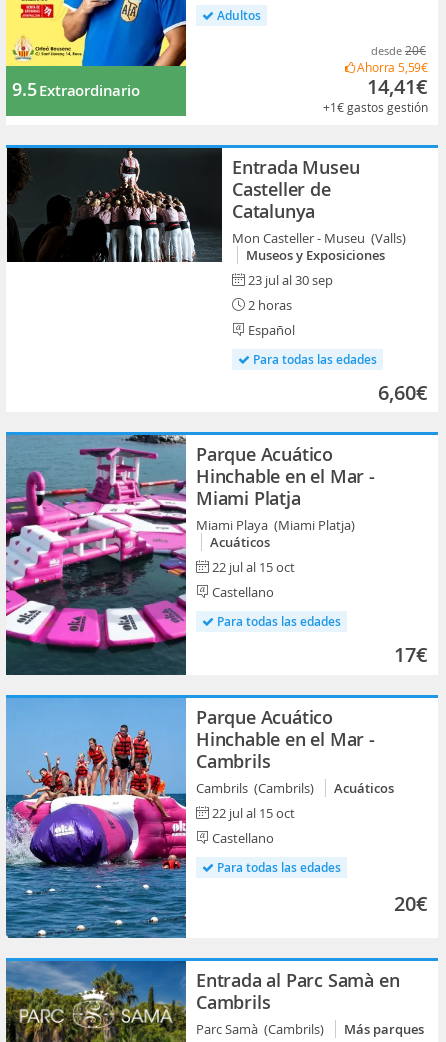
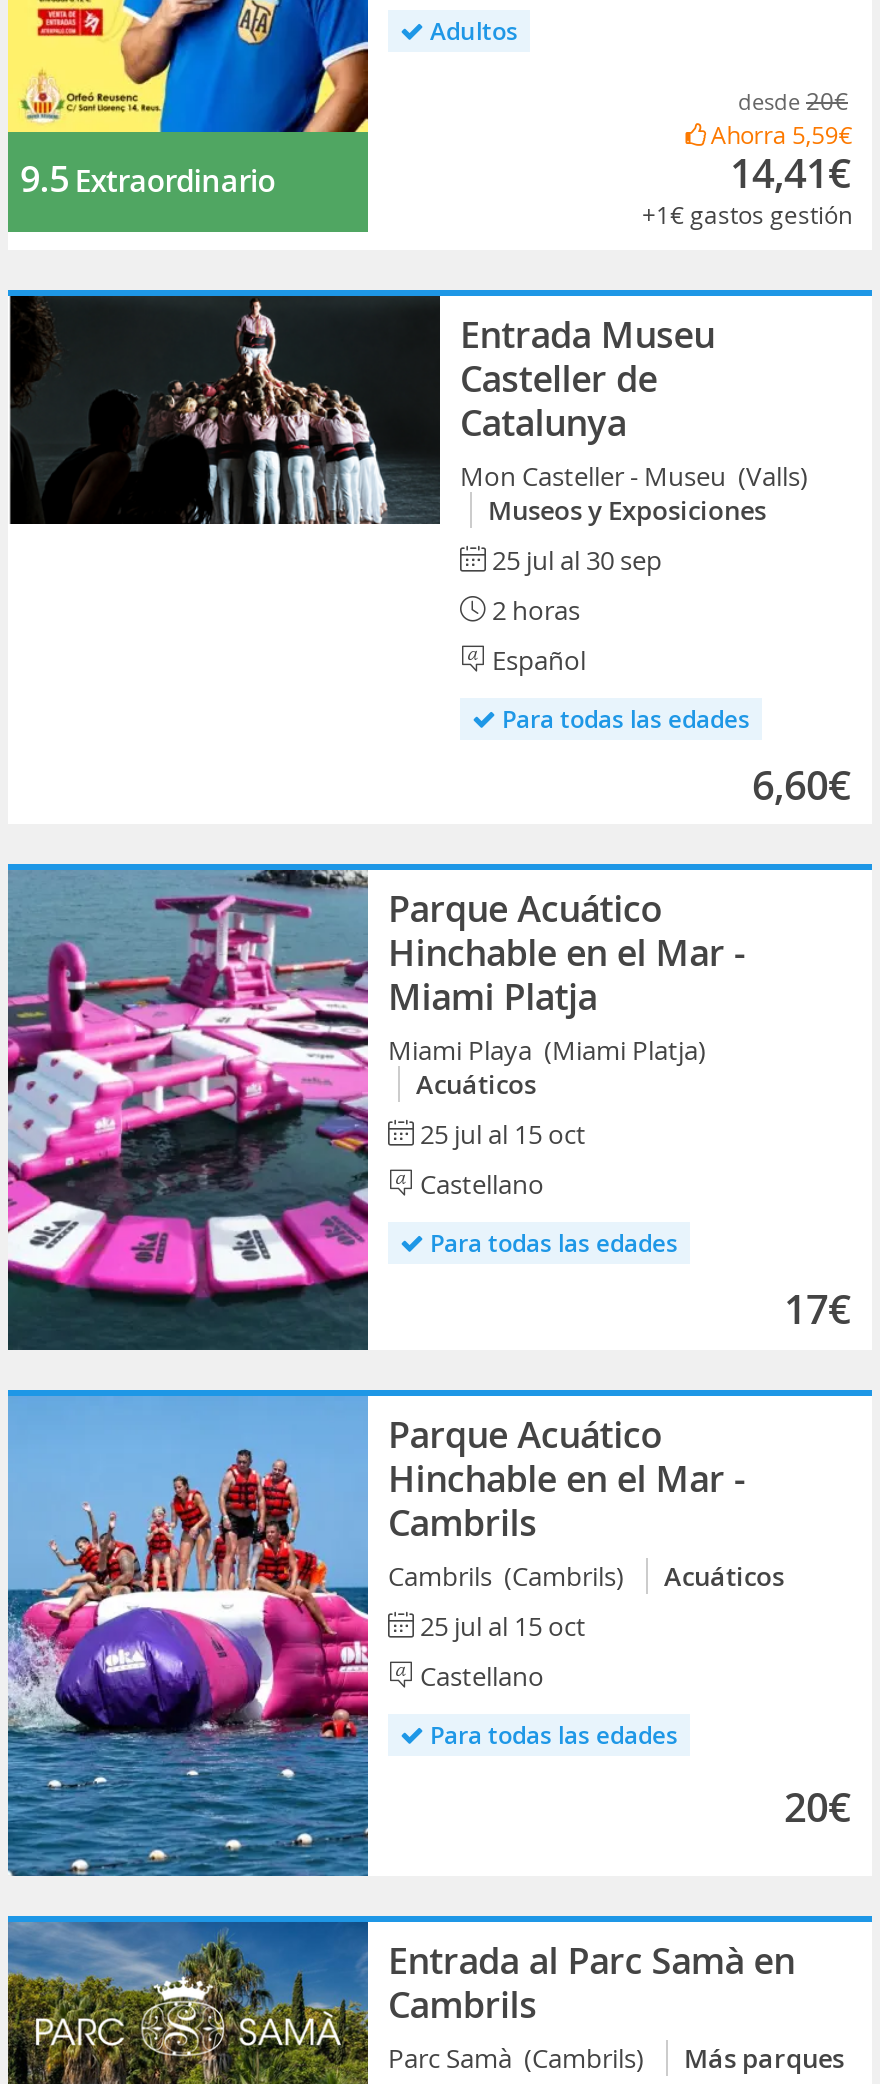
- 23 jul al 30 sep
+ 25 jul al 30 sep

- 22 jul al 15 oct
+ 25 jul al 15 oct

- 22 jul al 15 oct
+ 25 jul al 15 oct
